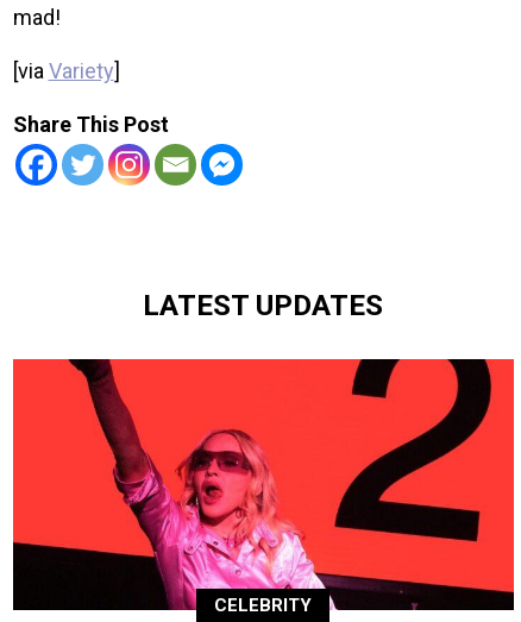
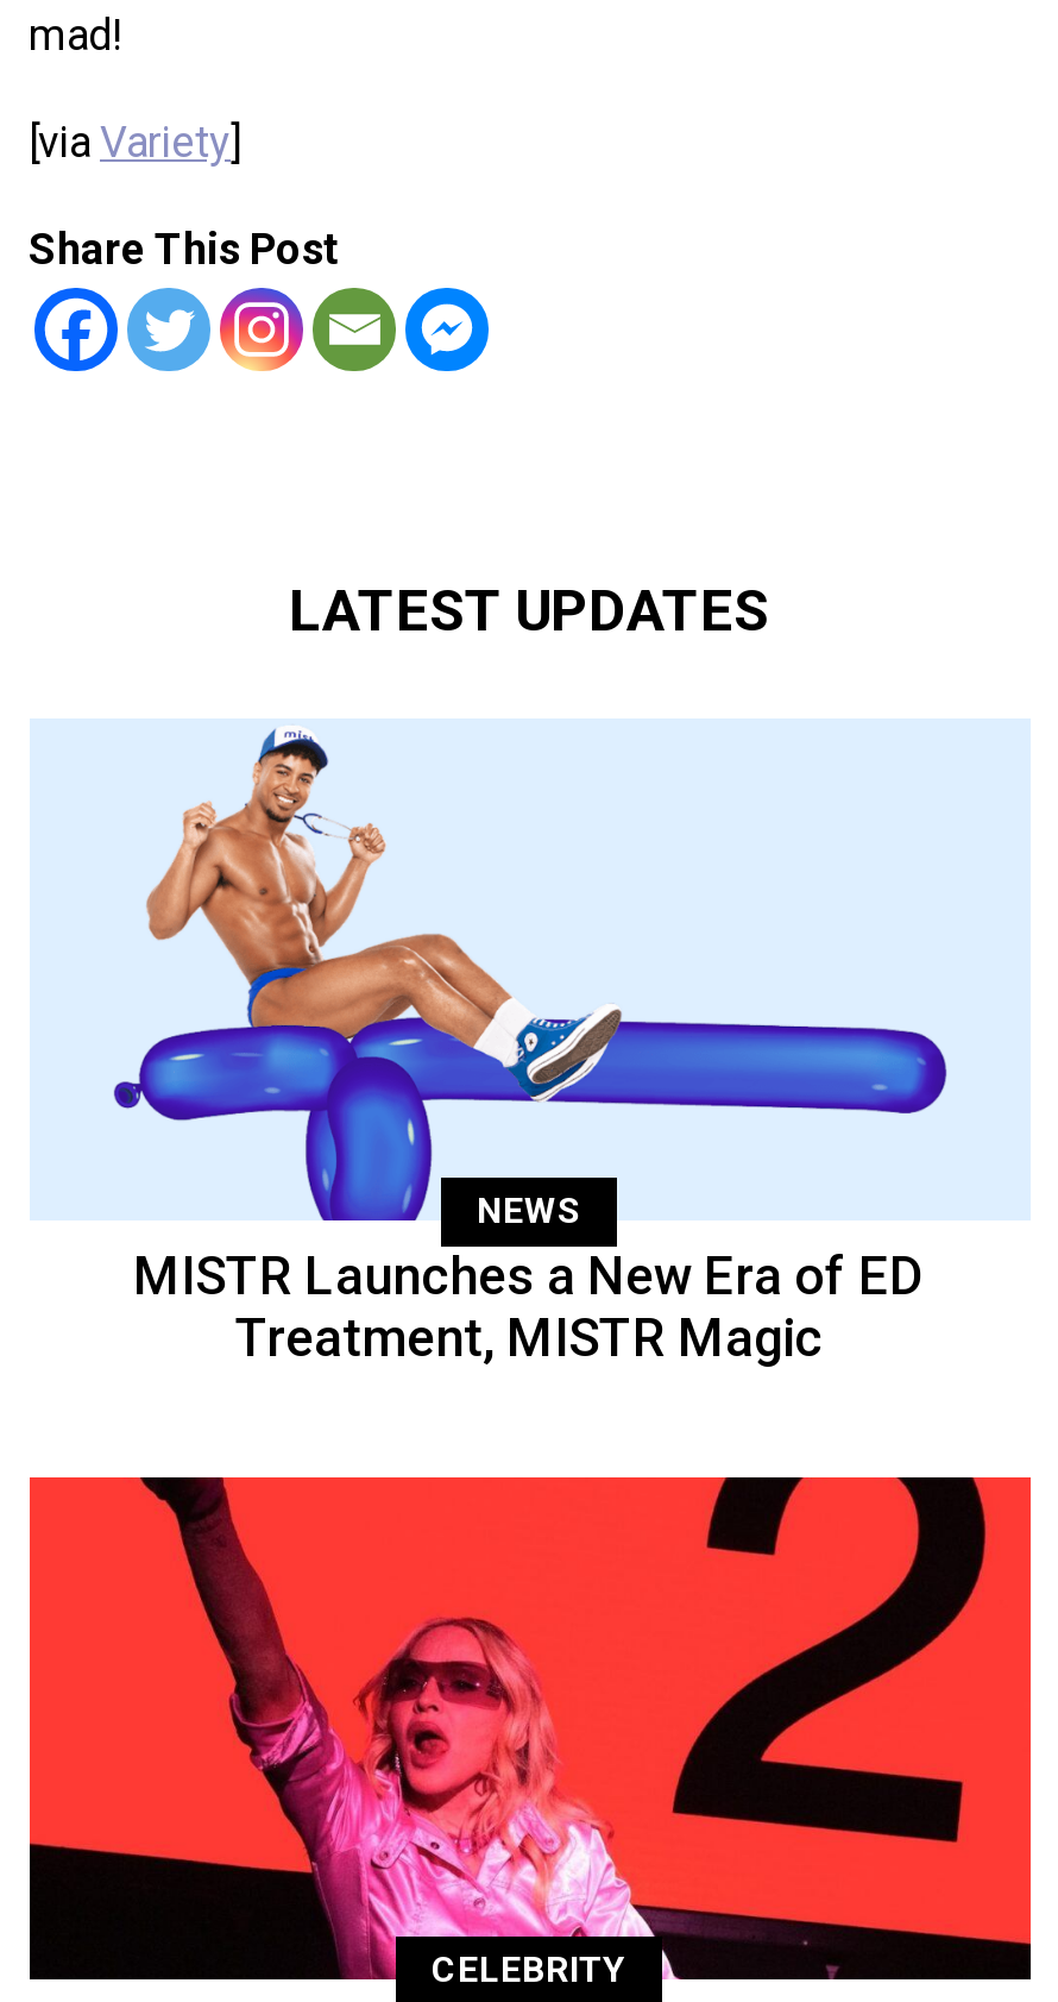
+ [image]
+ NEWS
+ MISTR Launches a New Era of ED
+ Treatment, MISTR Magic
